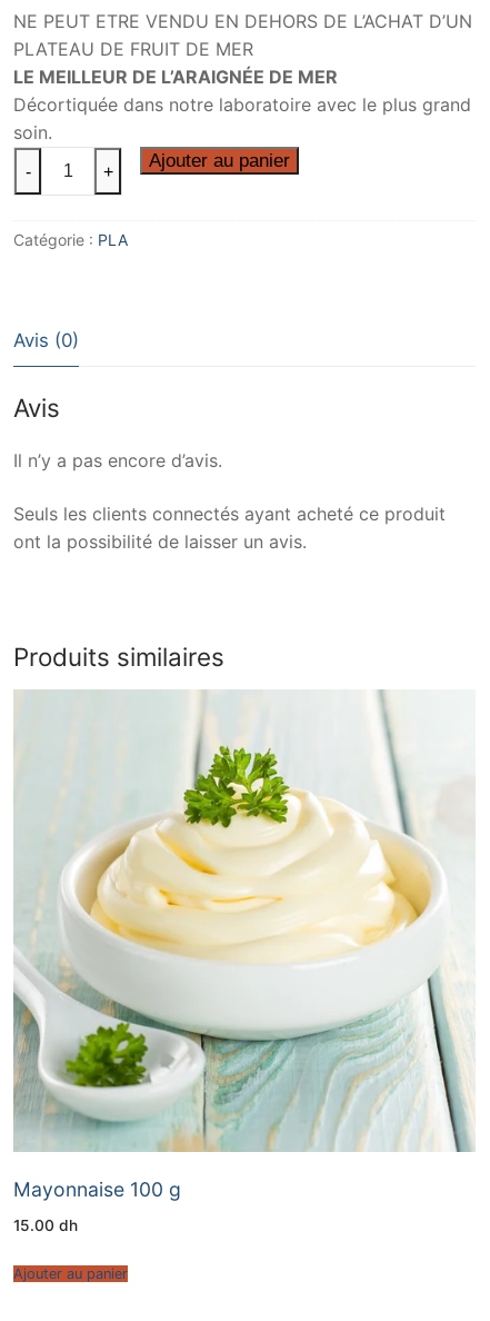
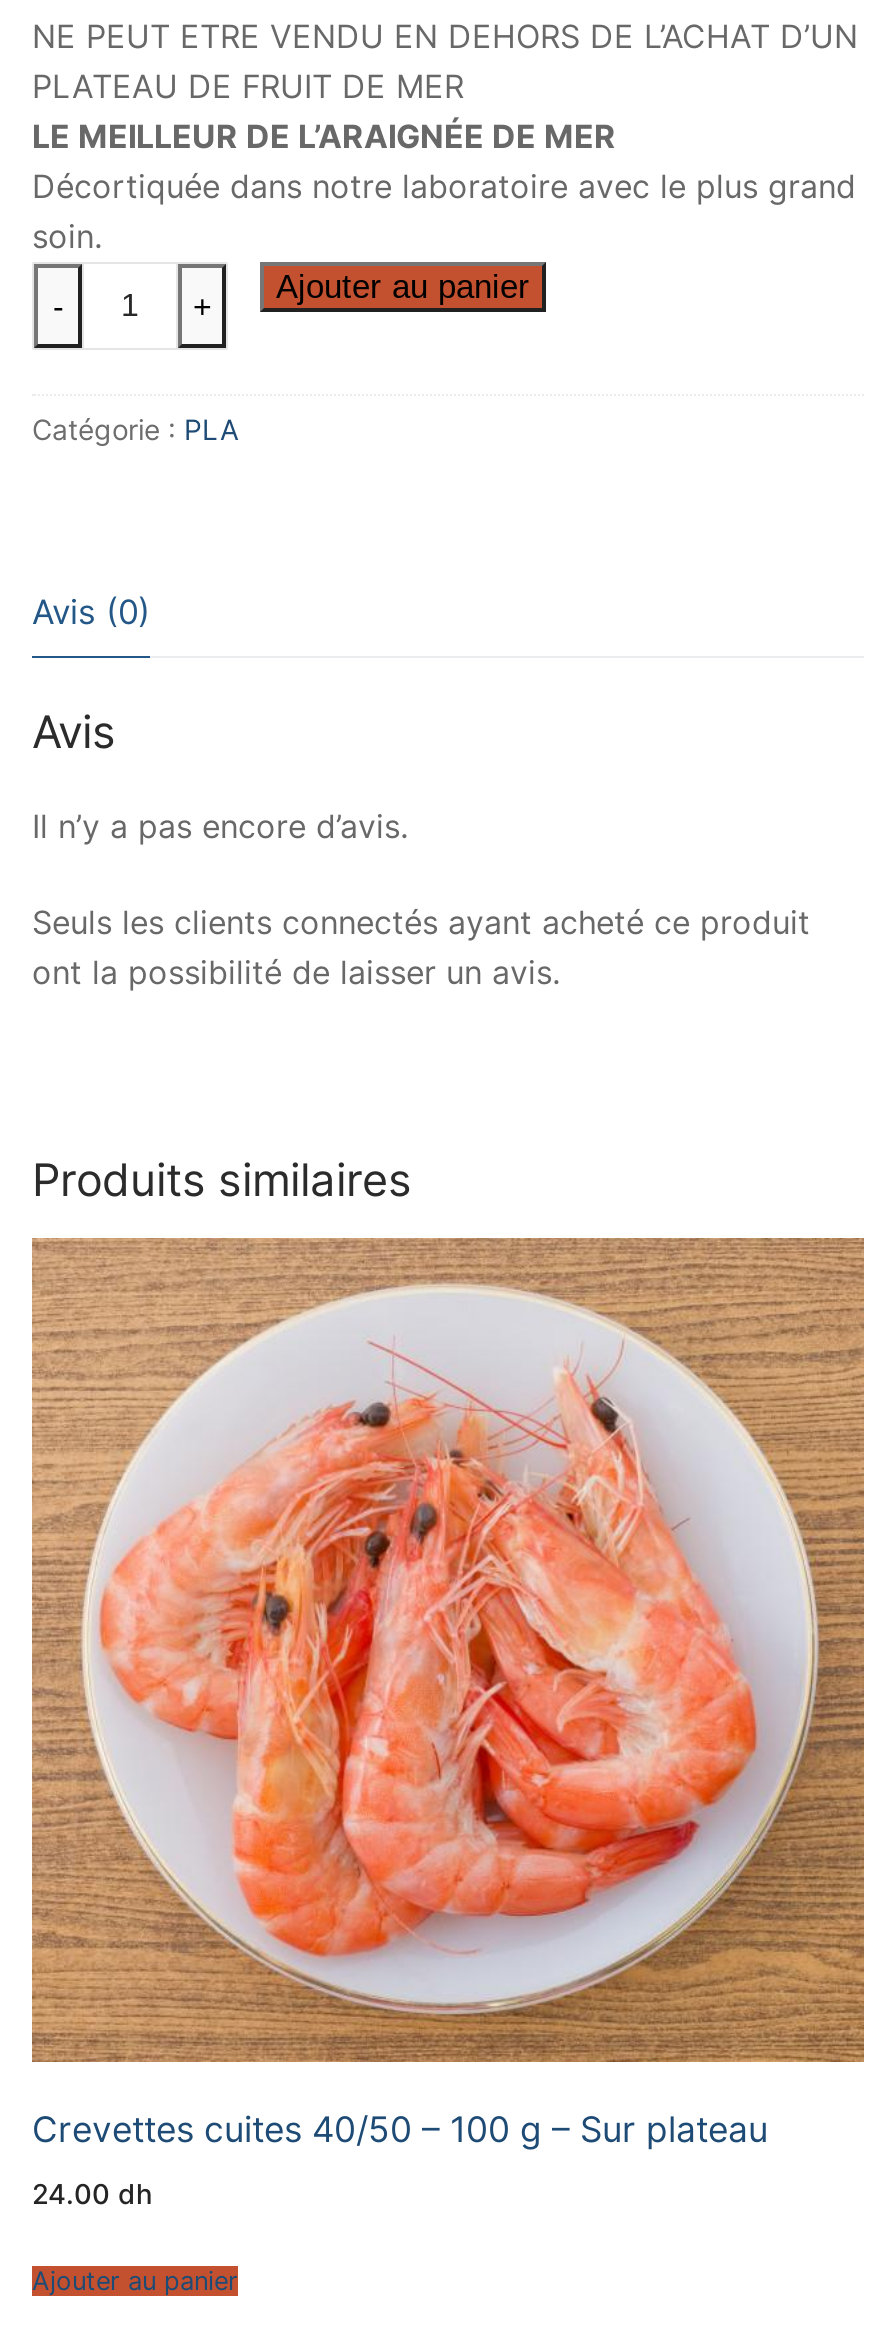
- [image]
- Mayonnaise 100 g
+ [image]
+ Crevettes cuites 40/50 – 100 g – Sur plateau

- 15.00 dh
+ 24.00 dh
